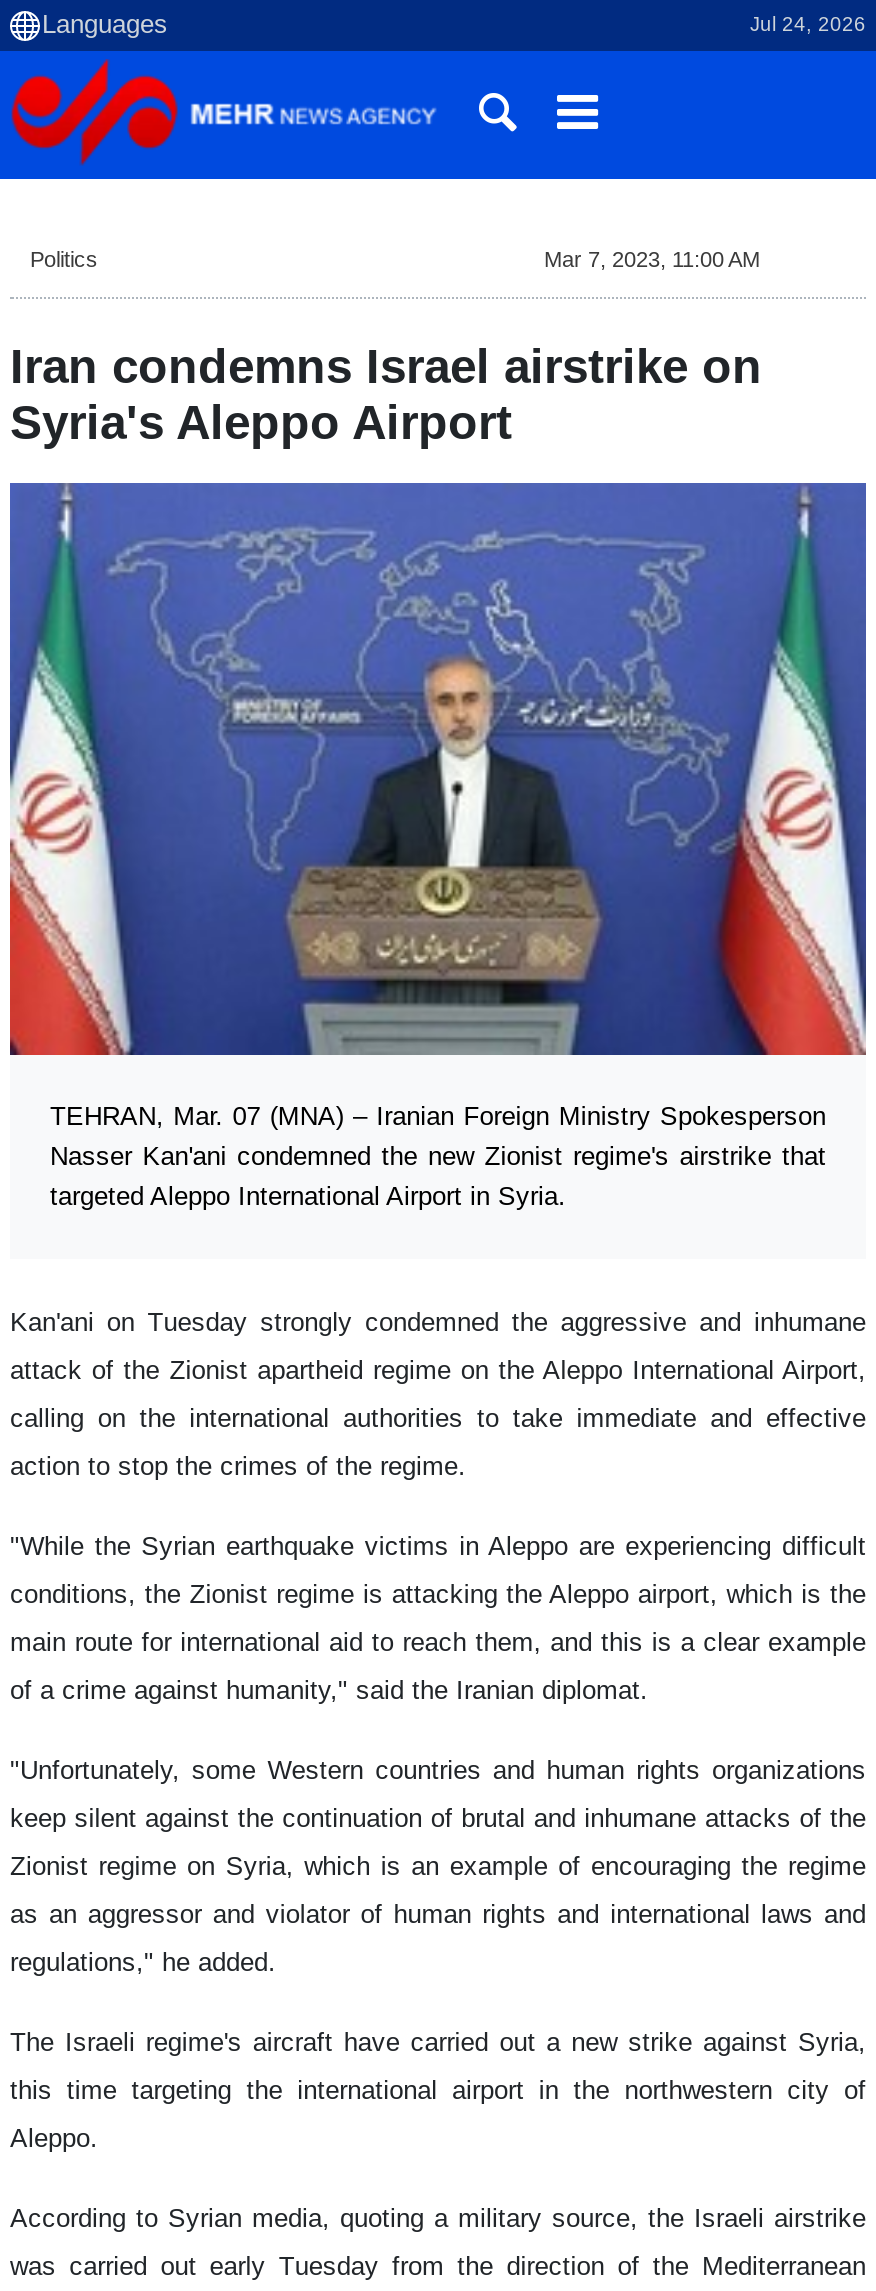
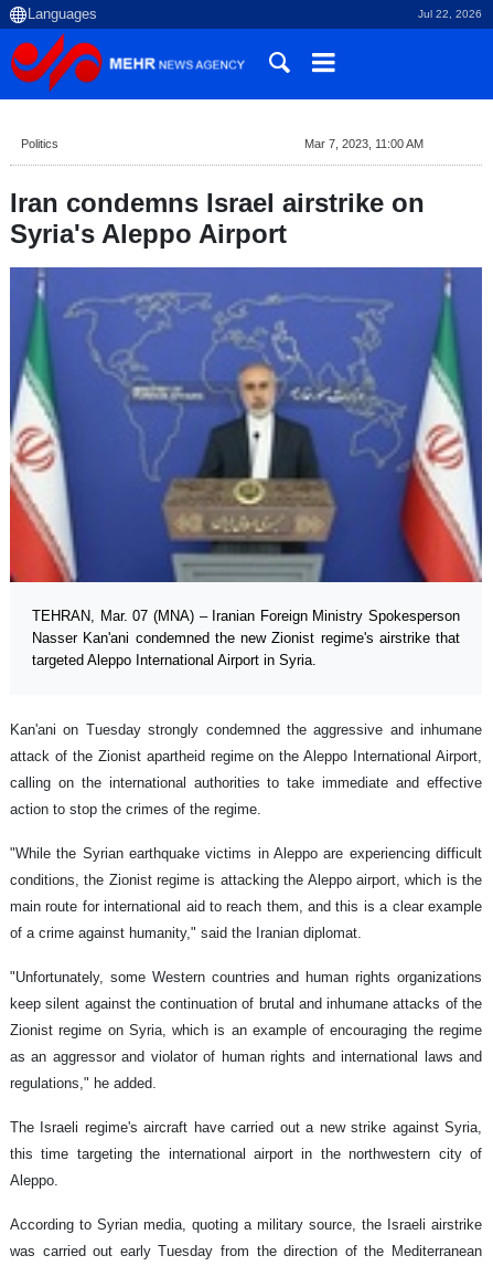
- Jul 24, 2026
+ Jul 22, 2026
